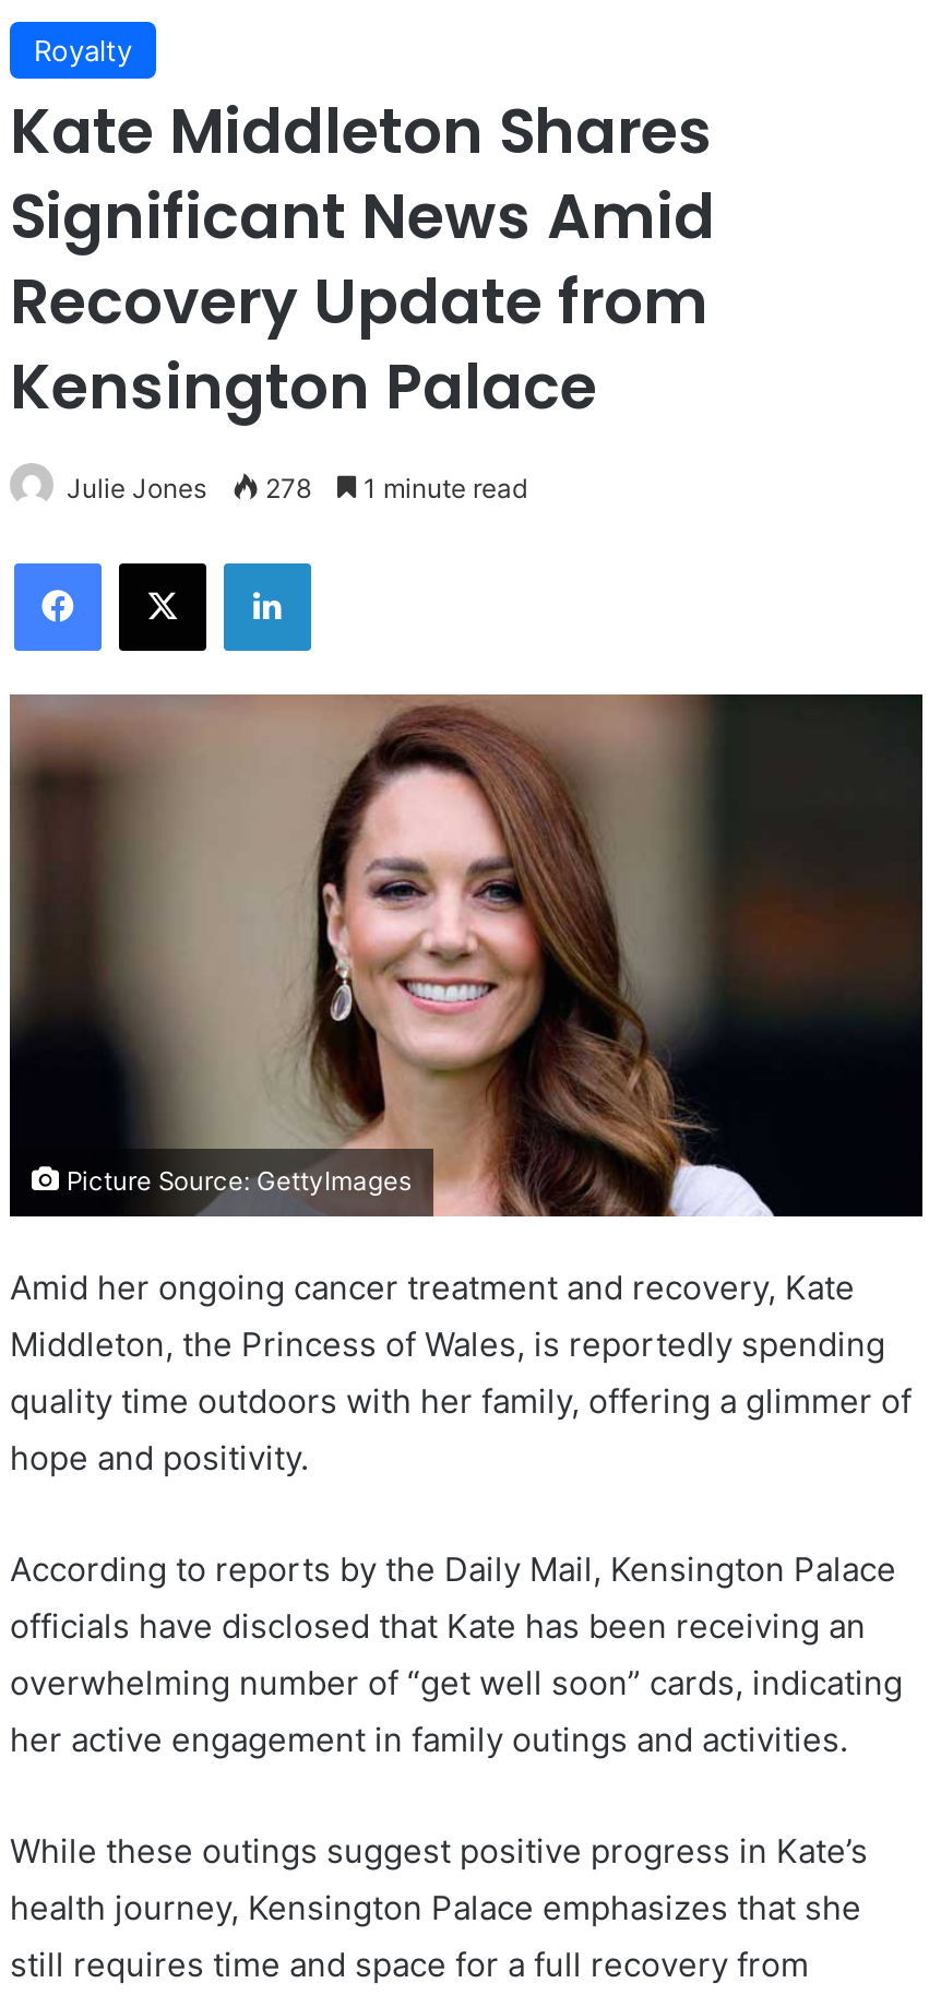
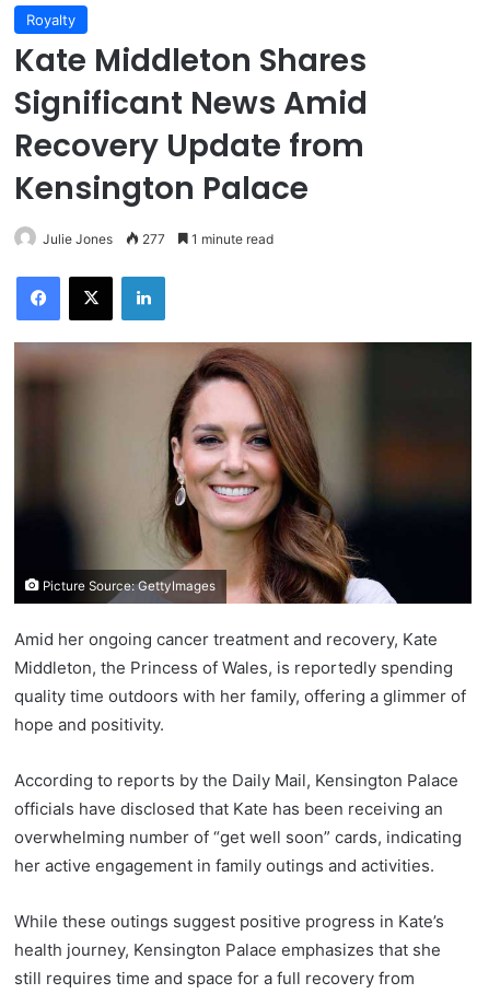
- Julie Jones 278 1 minute read
+ Julie Jones 277 1 minute read
